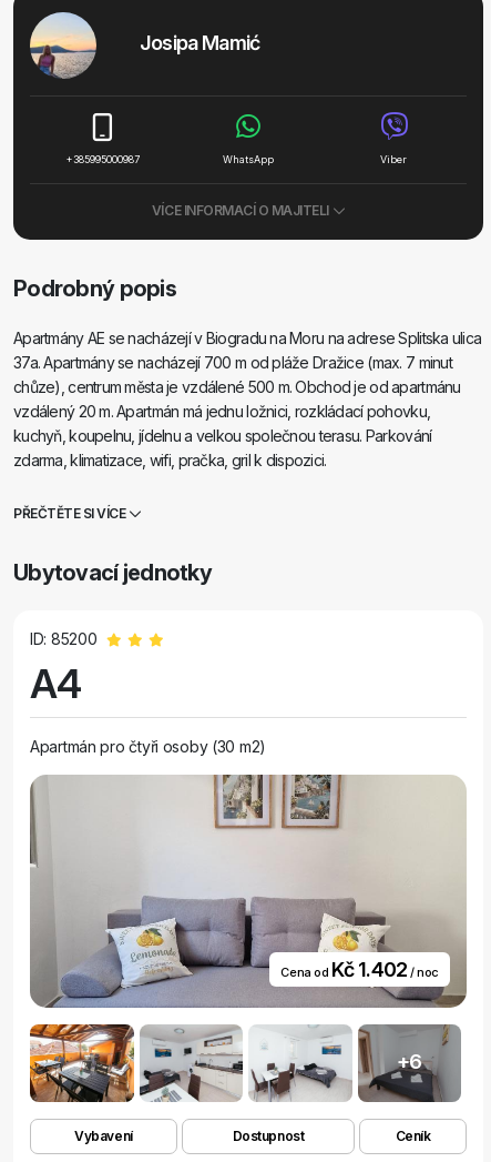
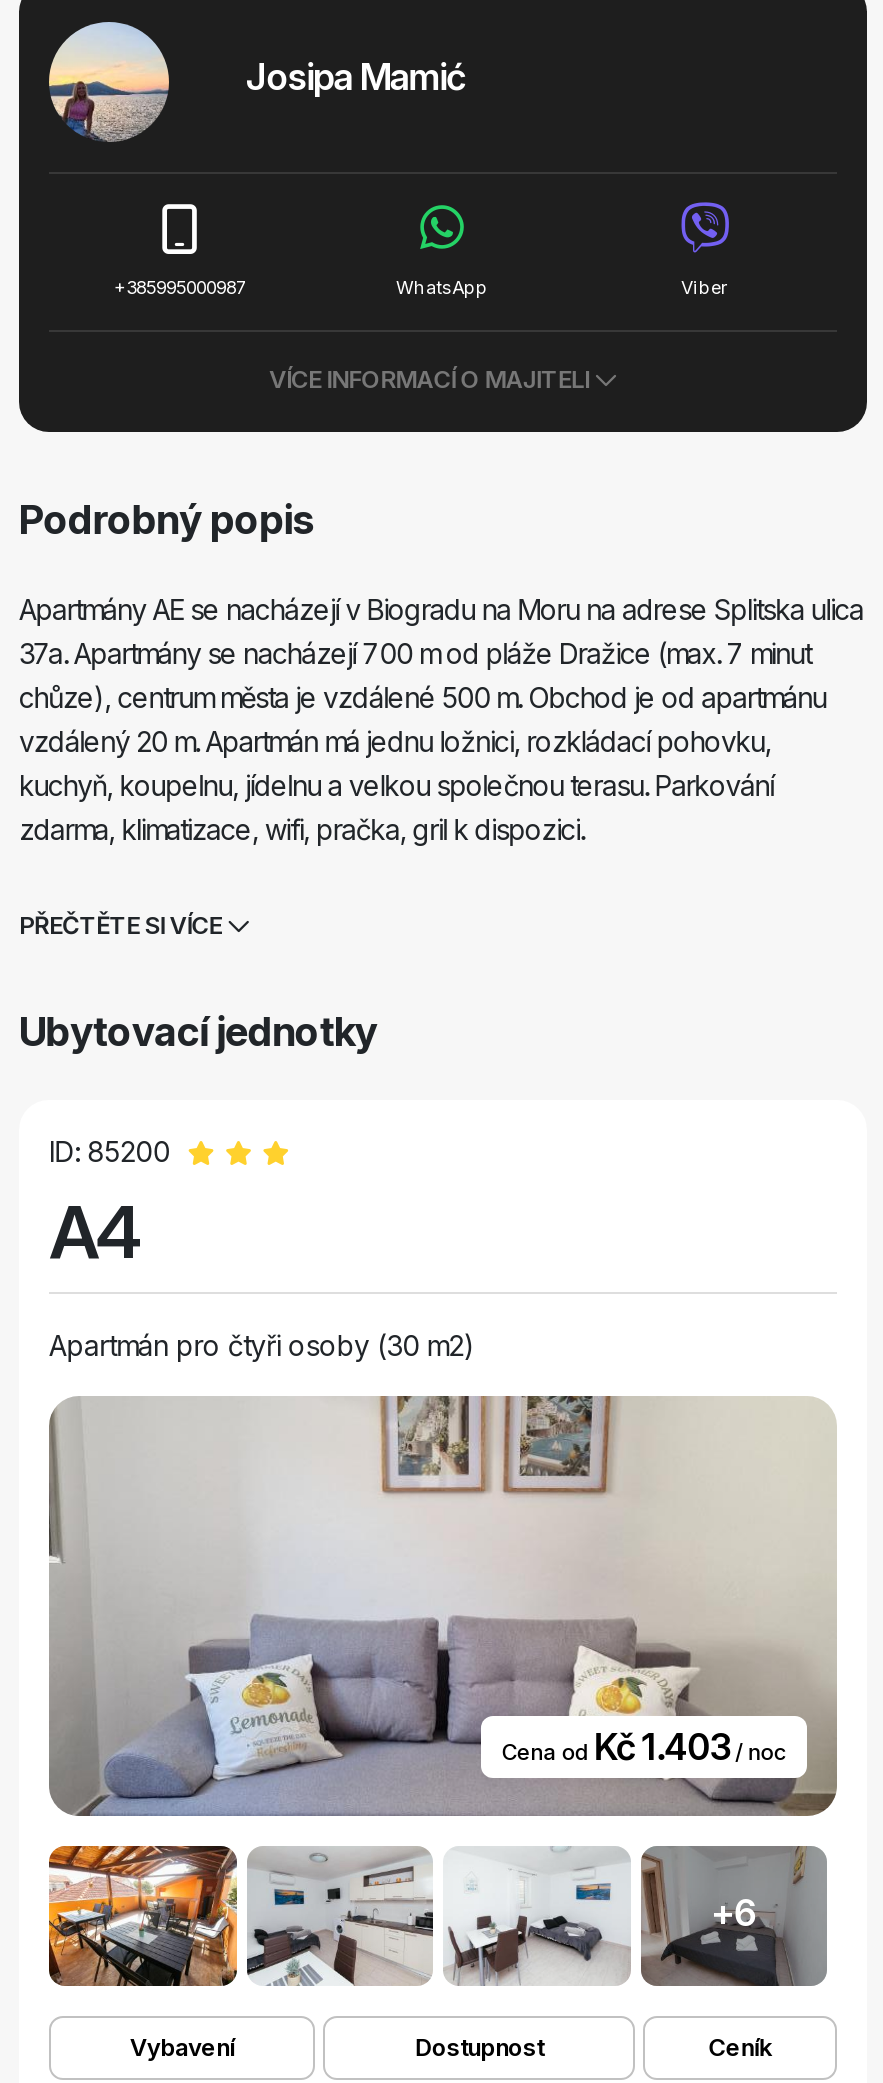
- Cena od Kč 1.402/ noc
+ Cena od Kč 1.403/ noc
